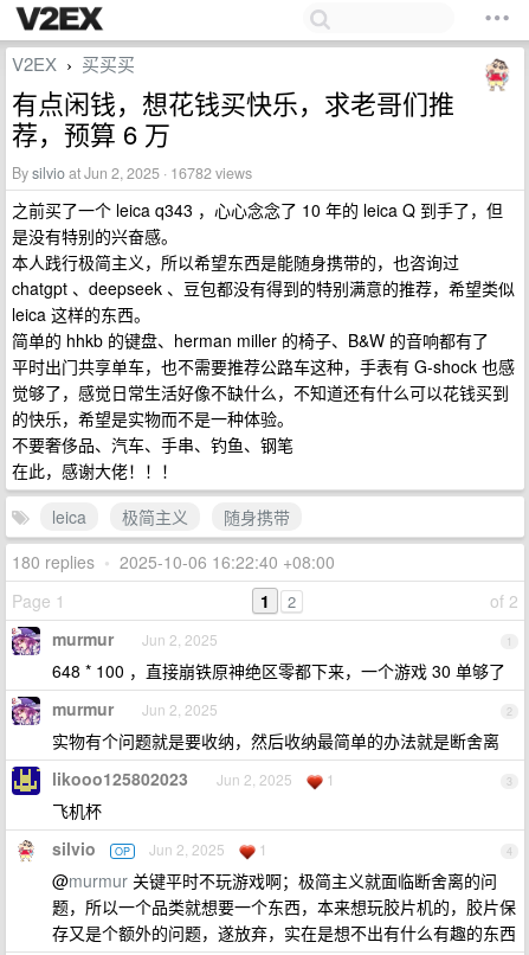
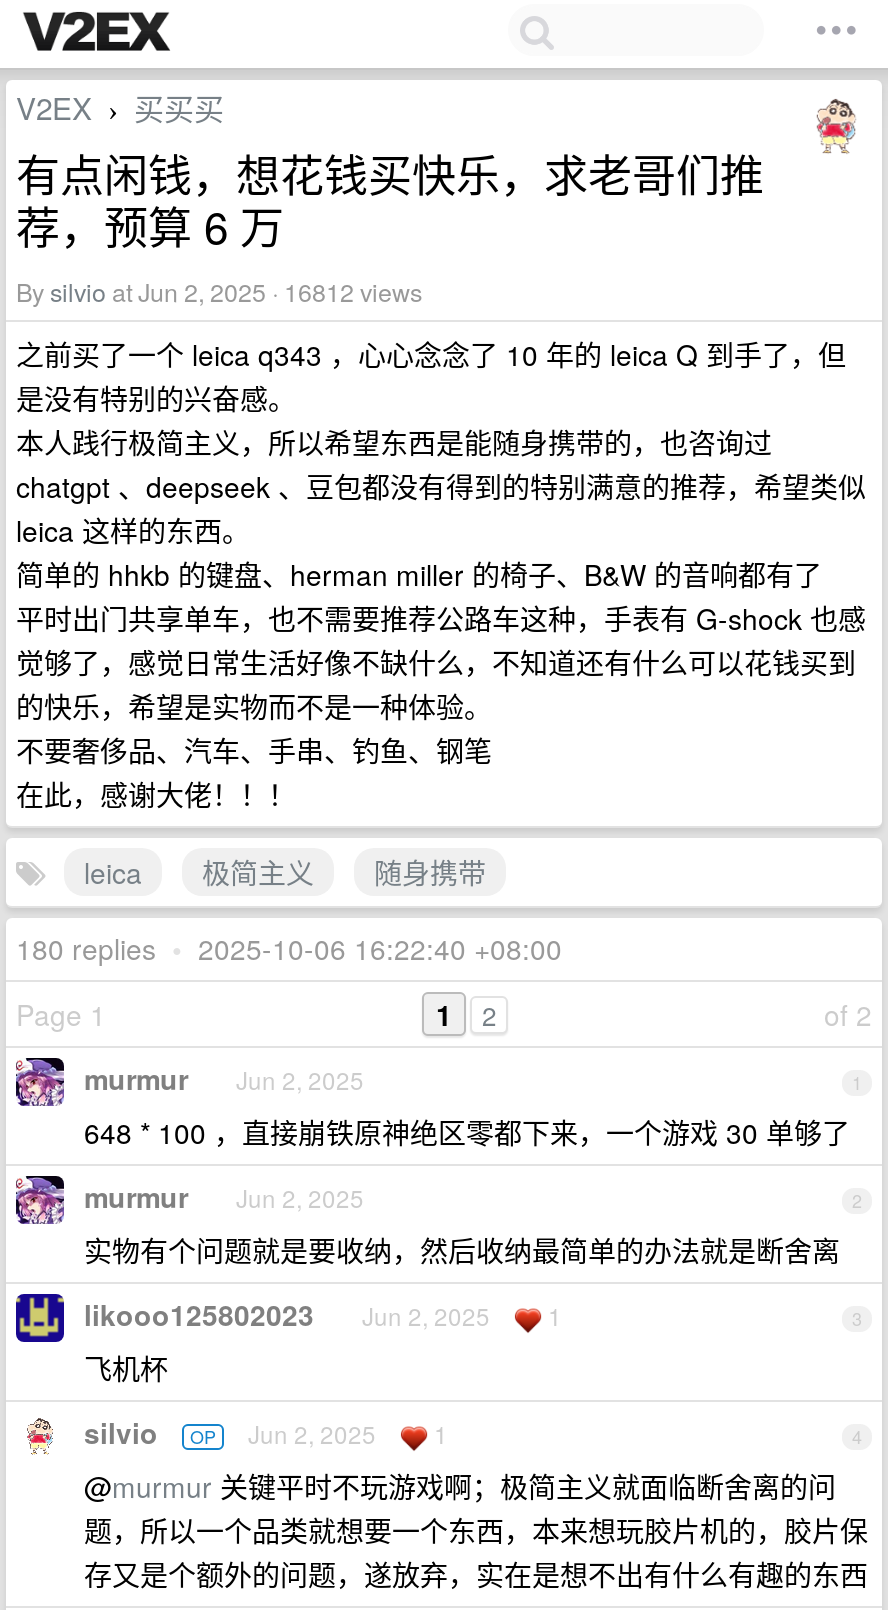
- By silvio at Jun 2, 2025 · 16782 views
+ By silvio at Jun 2, 2025 · 16812 views
